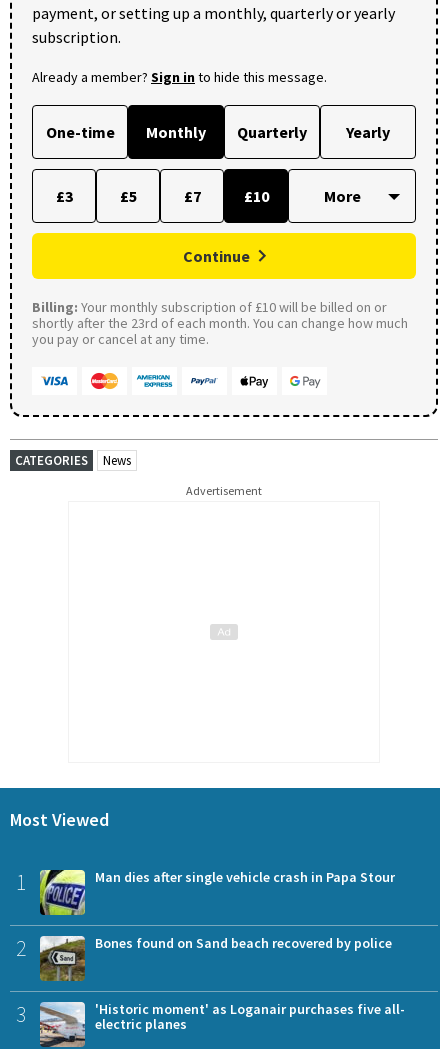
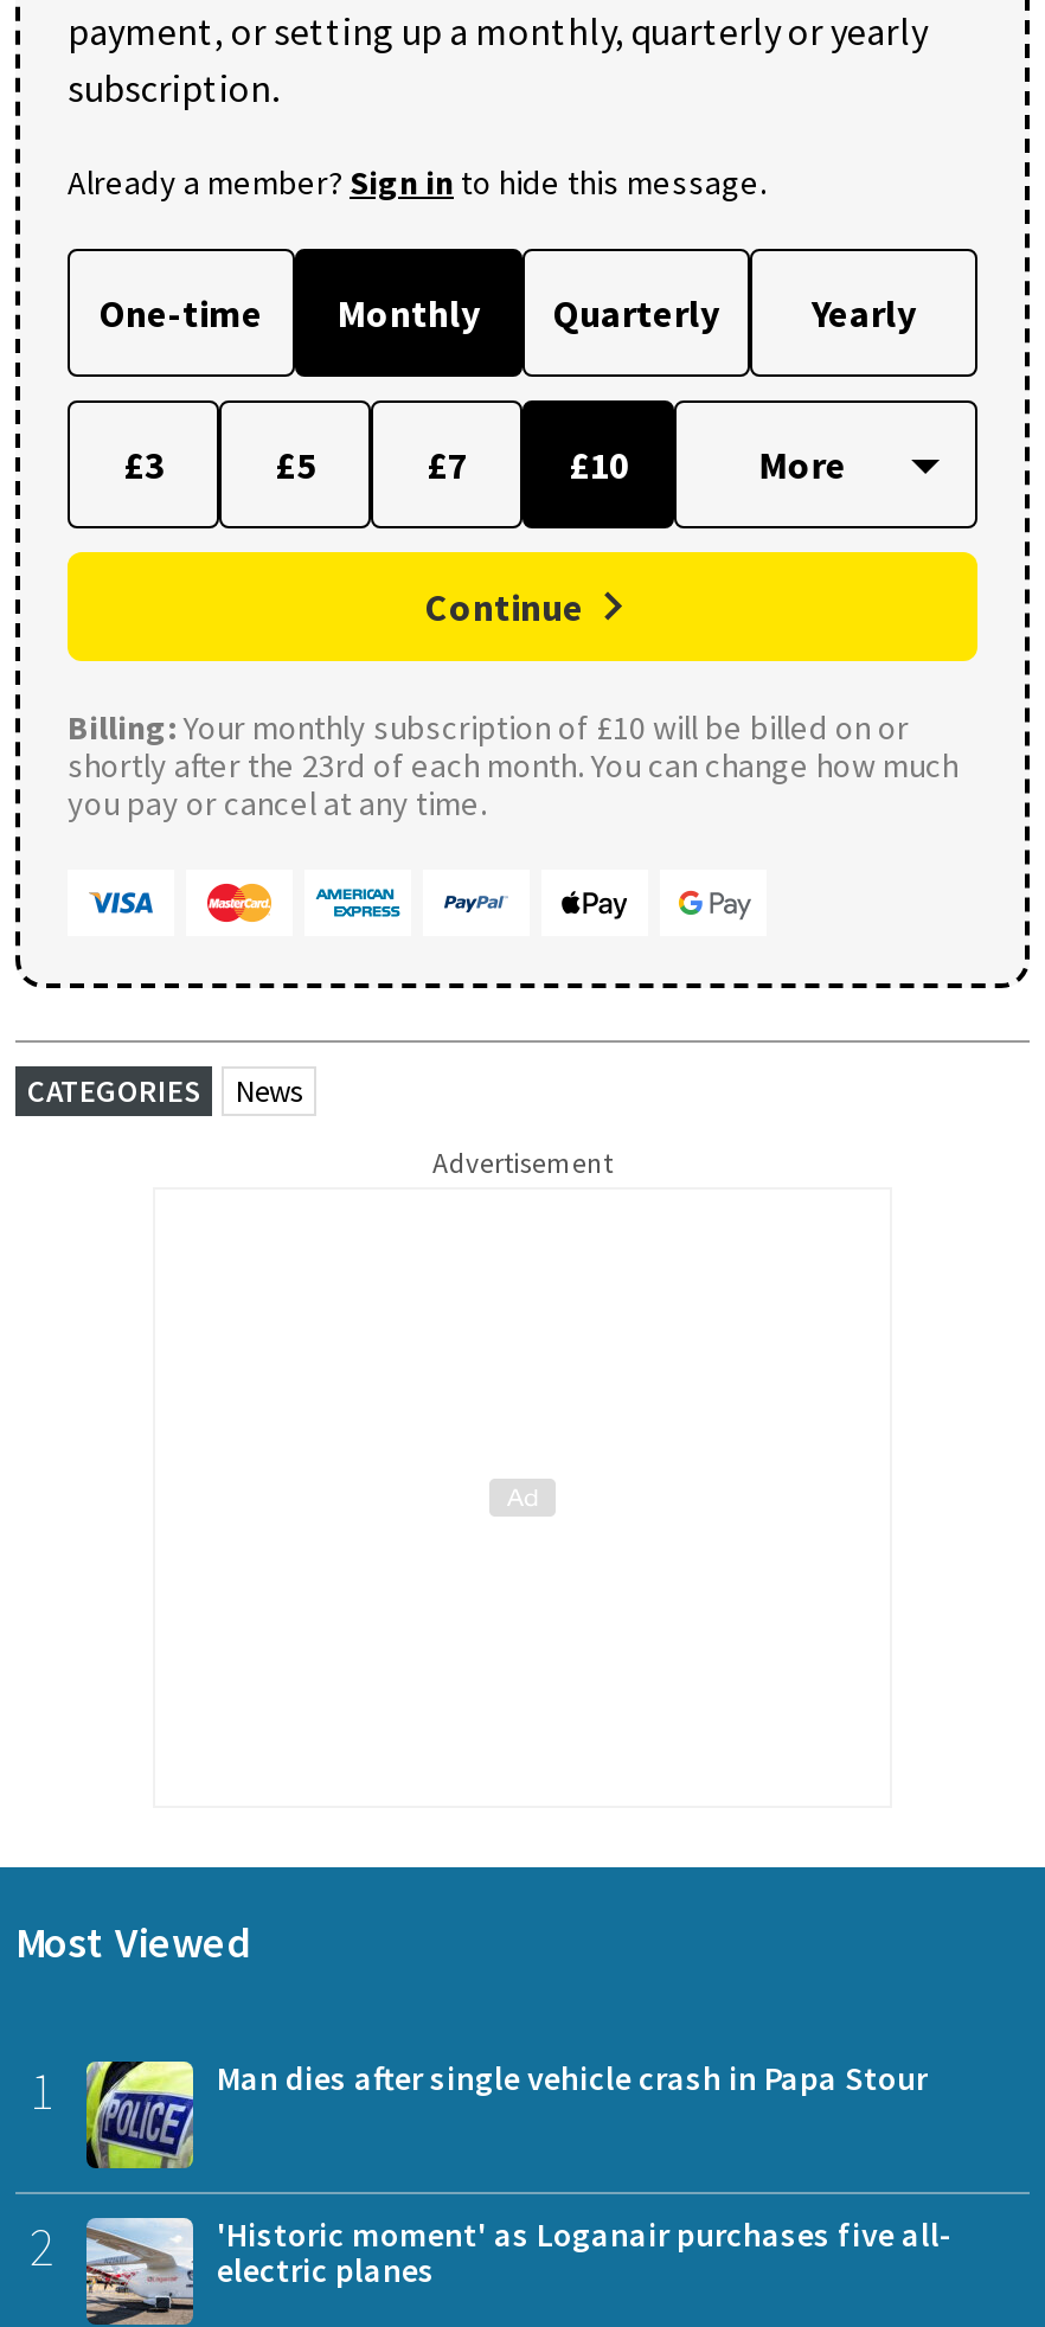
- [image]
- Bones found on Sand beach recovered by police
- 3
